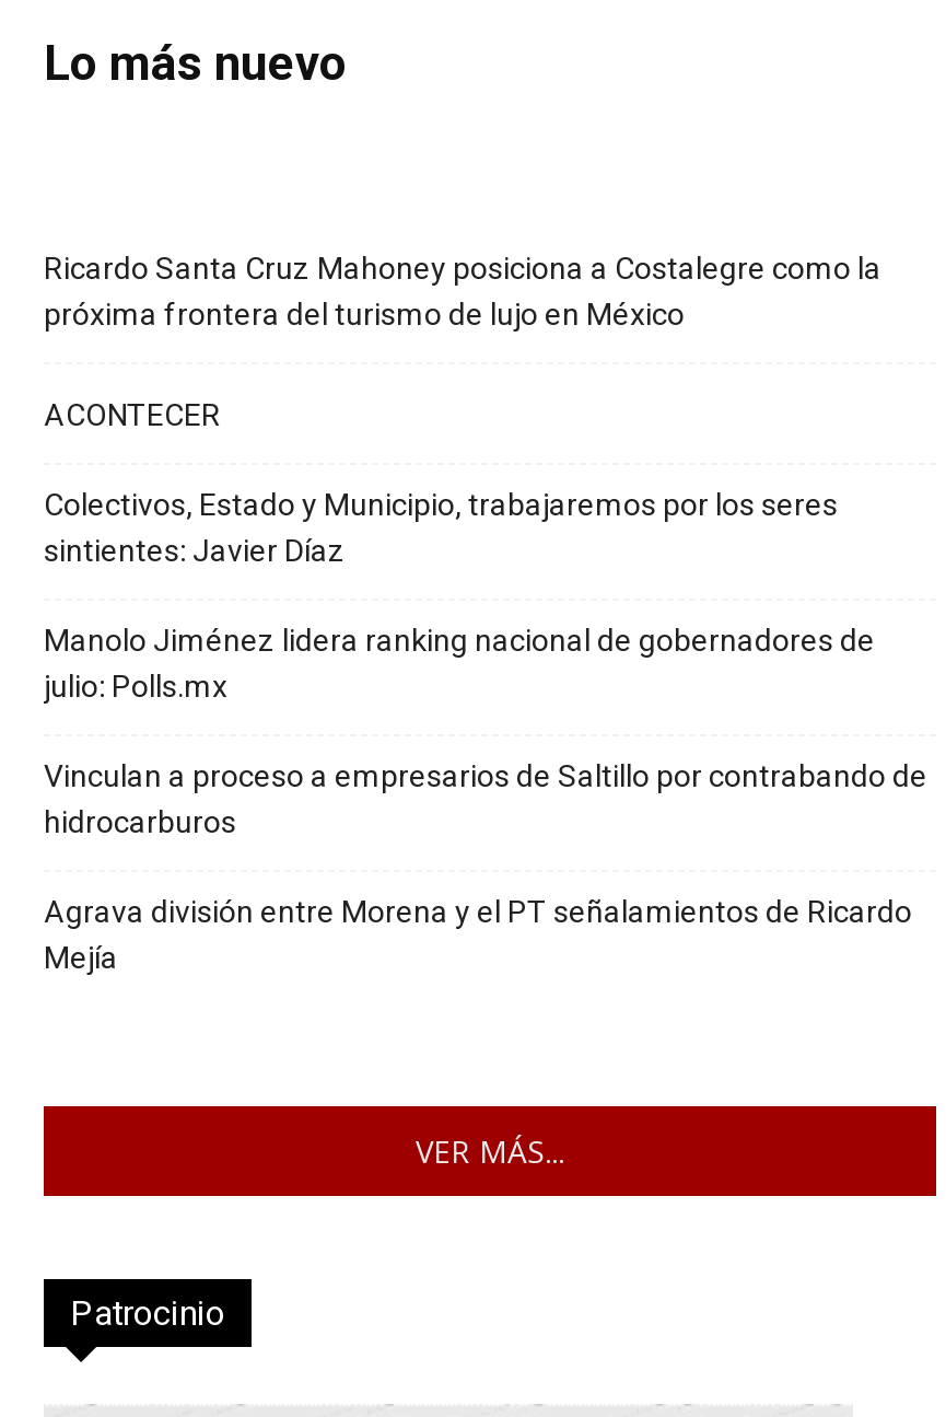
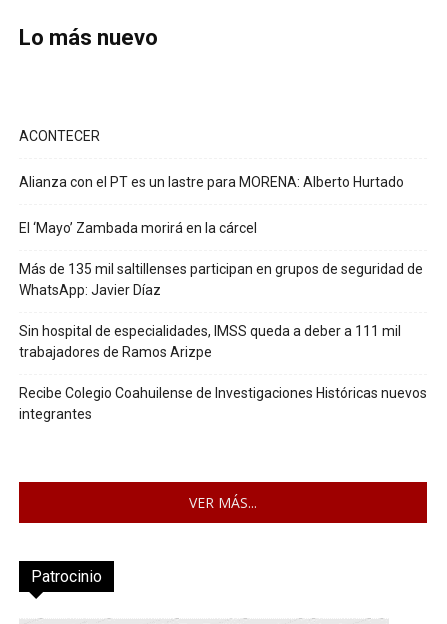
- Ricardo Santa Cruz Mahoney posiciona a Costalegre como la
- próxima frontera del turismo de lujo en México

moved up: ACONTECER

- Colectivos, Estado y Municipio, trabajaremos por los seres
- sintientes: Javier Díaz
- Manolo Jiménez lidera ranking nacional de gobernadores de
- julio: Polls.mx
- Vinculan a proceso a empresarios de Saltillo por contrabando de
- hidrocarburos
- Agrava división entre Morena y el PT señalamientos de Ricardo
- Mejía
+ Alianza con el PT es un lastre para MORENA: Alberto Hurtado
+ El ‘Mayo’ Zambada morirá en la cárcel
+ Más de 135 mil saltillenses participan en grupos de seguridad de
+ WhatsApp: Javier Díaz
+ Sin hospital de especialidades, IMSS queda a deber a 111 mil
+ trabajadores de Ramos Arizpe
+ Recibe Colegio Coahuilense de Investigaciones Históricas nuevos
+ integrantes
